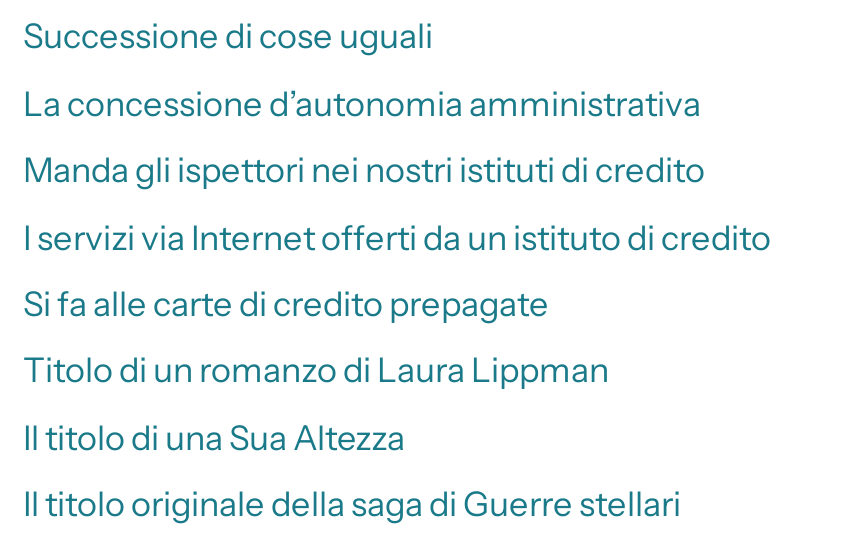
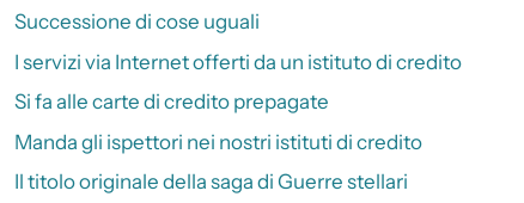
- La concessione d’autonomia amministrativa

moved down: Manda gli ispettori nei nostri istituti di credito

- Titolo di un romanzo di Laura Lippman
- Il titolo di una Sua Altezza
